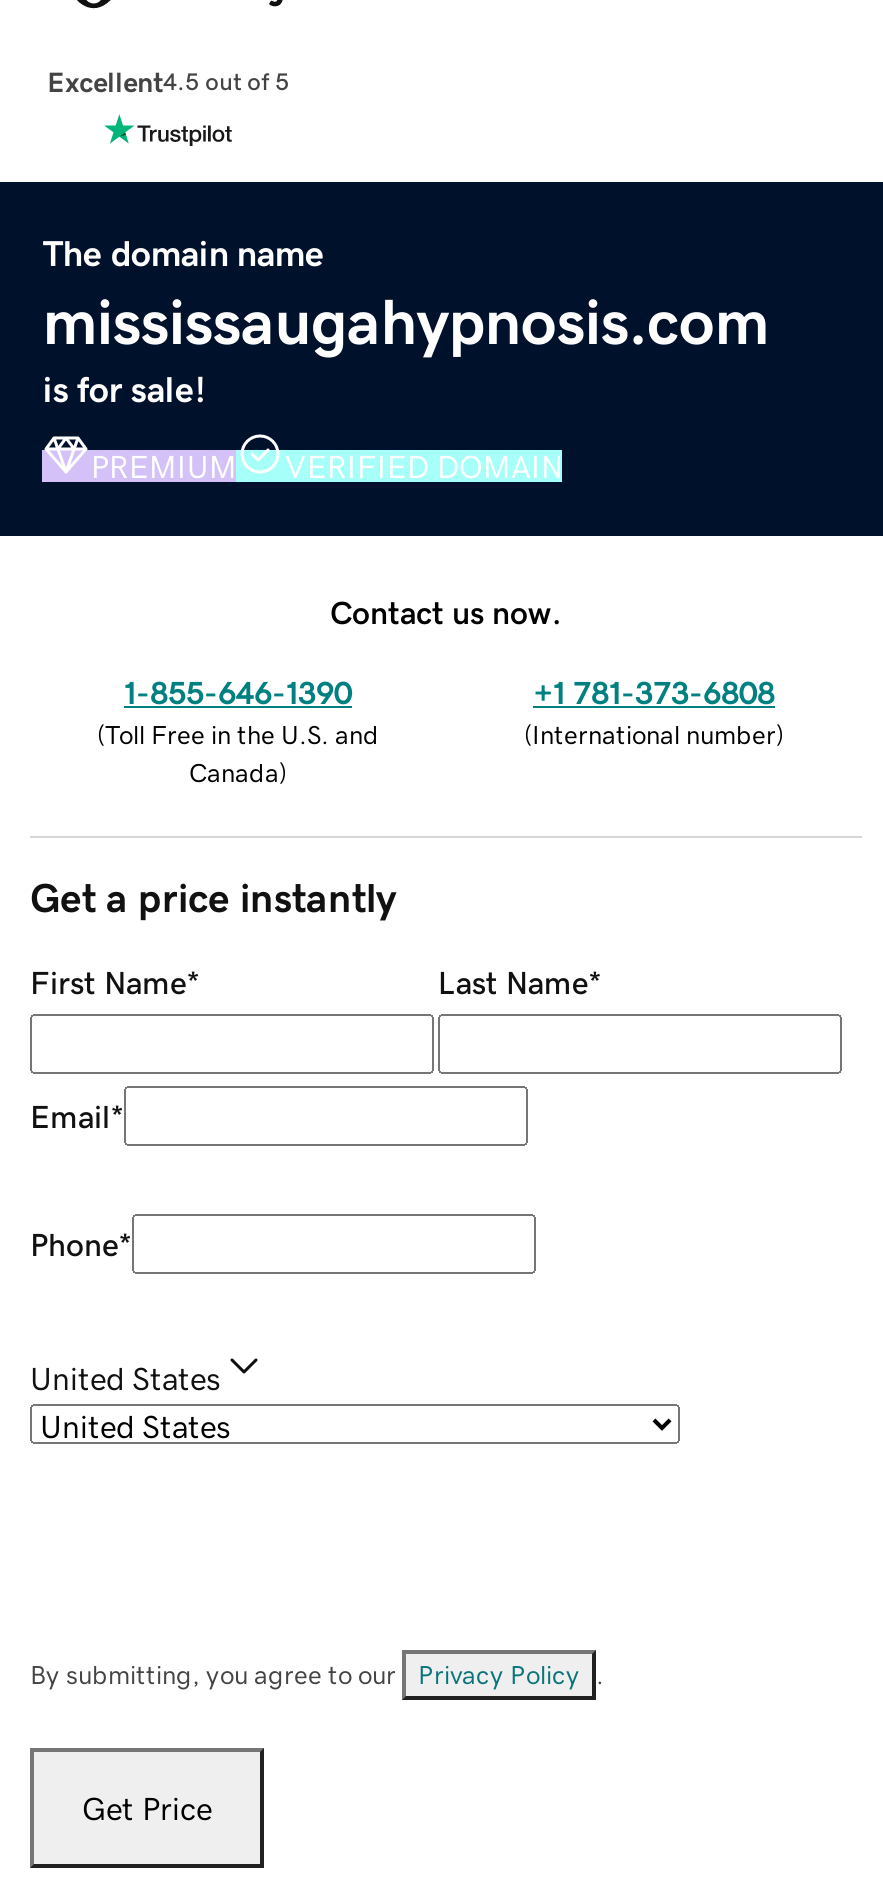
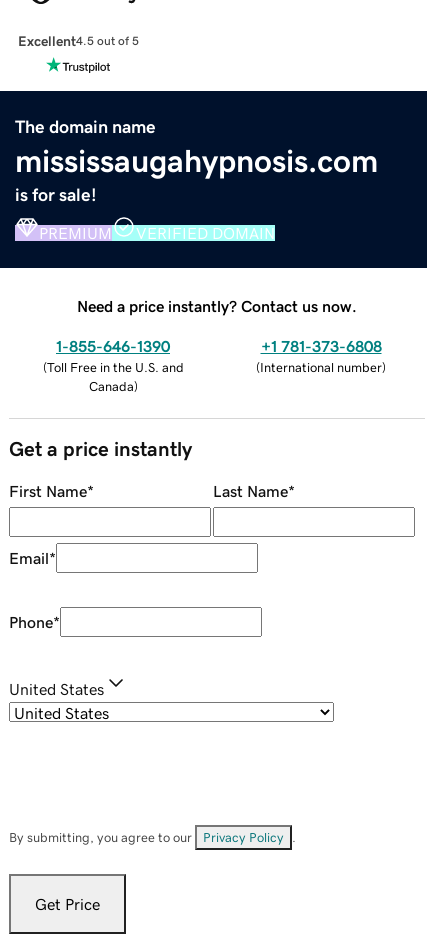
- Contact us now.
+ Need a price instantly? Contact us now.
